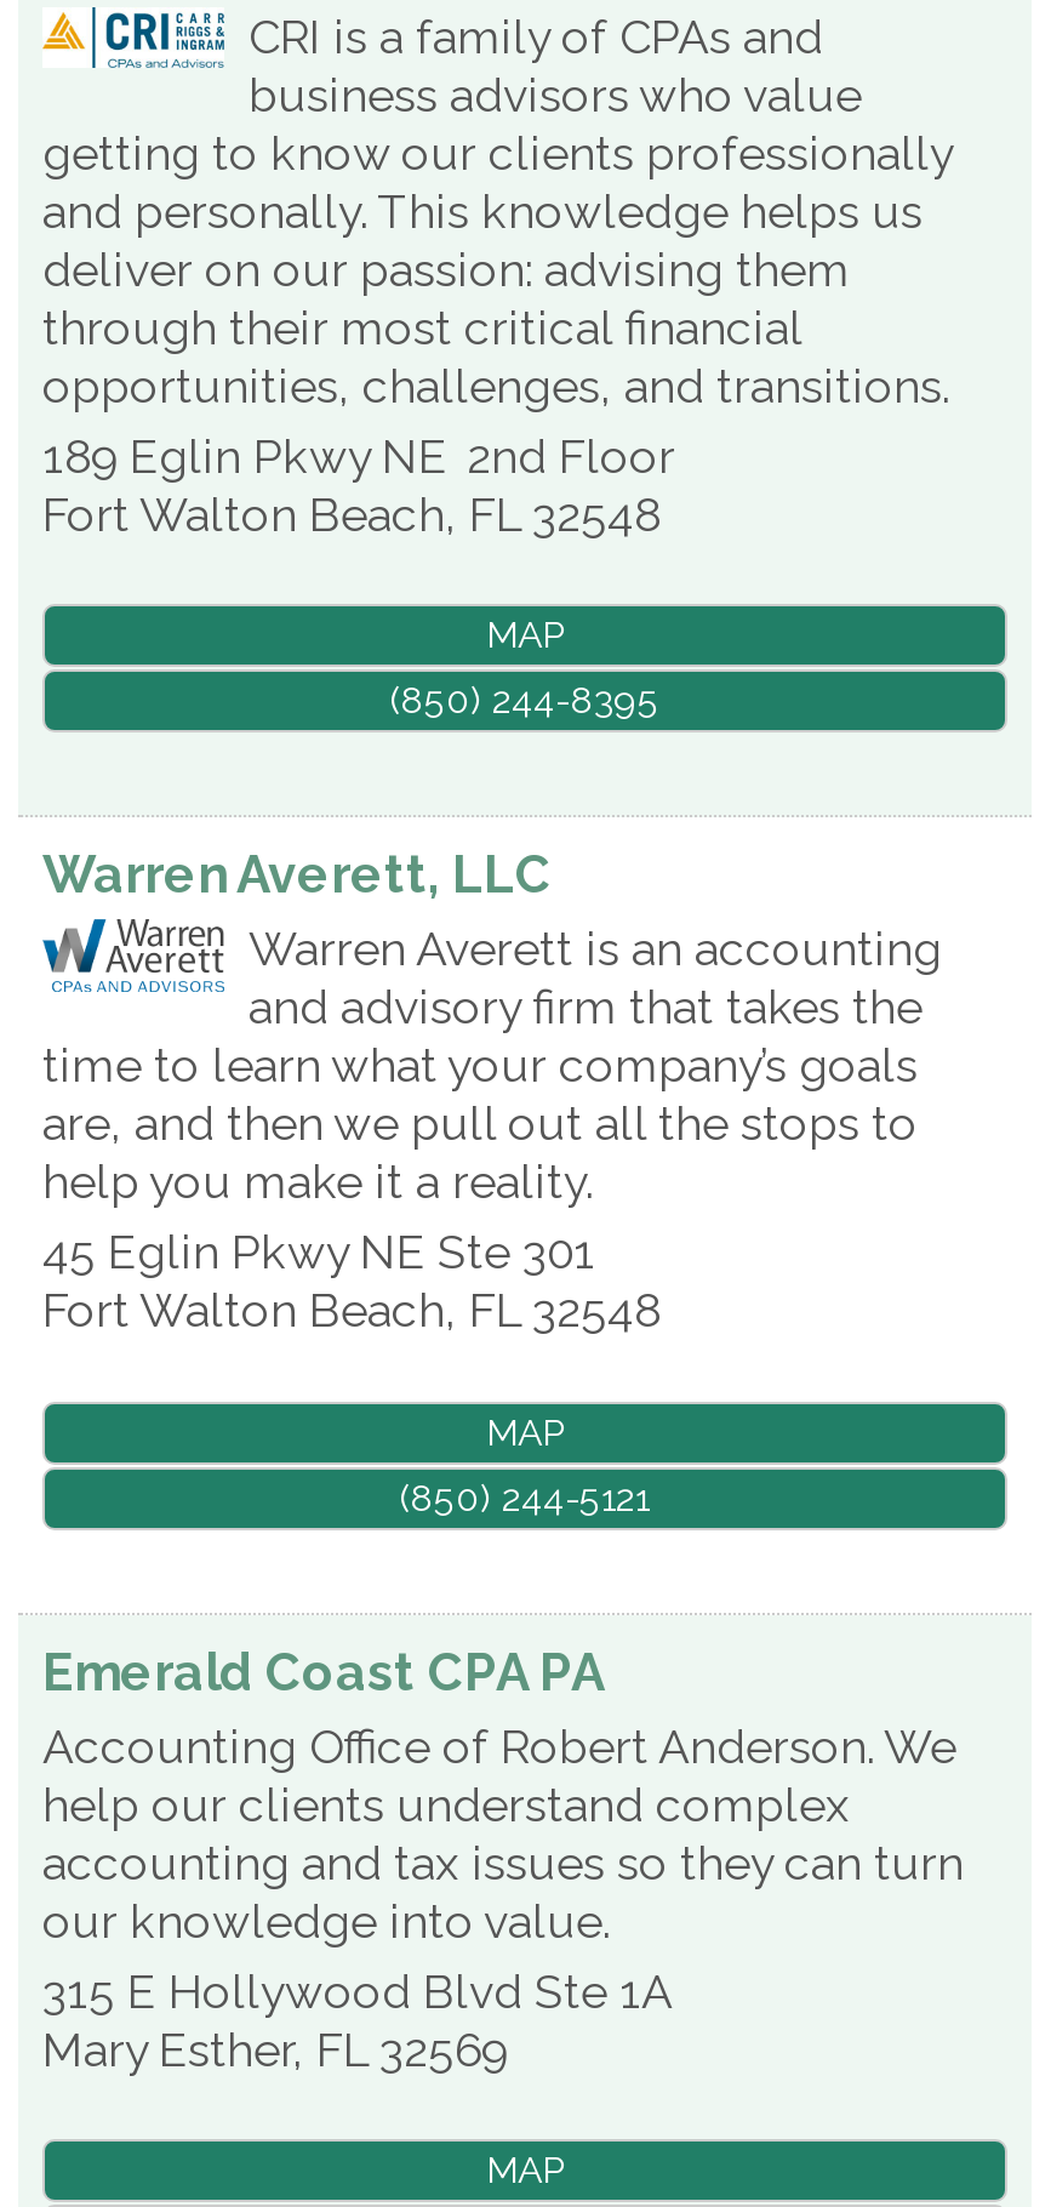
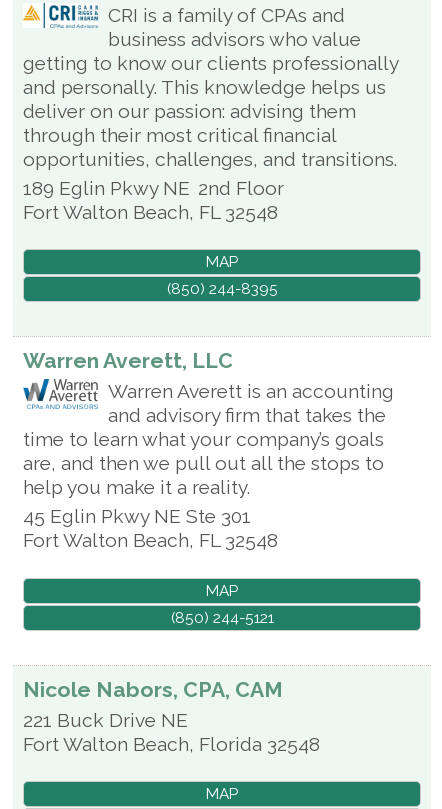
- Emerald Coast CPA PA
- Accounting Office of Robert Anderson. We
- help our clients understand complex
- accounting and tax issues so they can turn
- our knowledge into value.
- 315 E Hollywood Blvd Ste 1A
- Mary Esther, FL 32569
+ Nicole Nabors, CPA, CAM
+ 221 Buck Drive NE
+ Fort Walton Beach, Florida 32548
